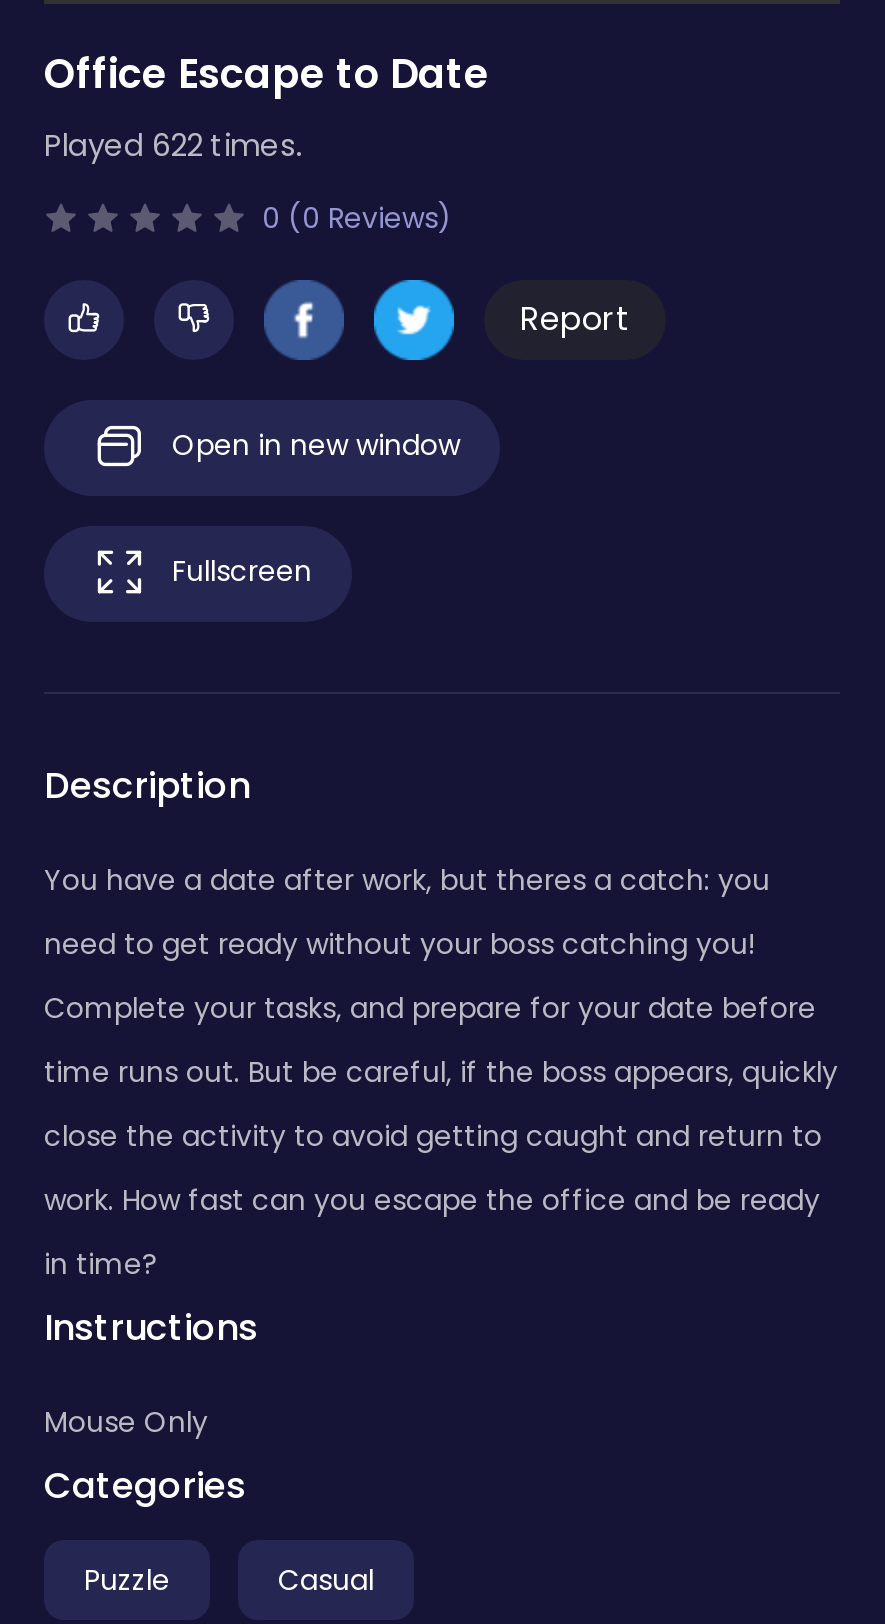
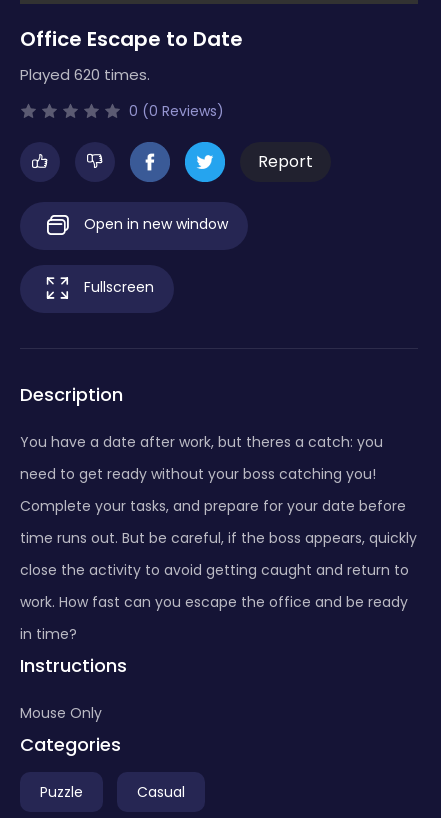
- Played 622 times.
+ Played 620 times.
